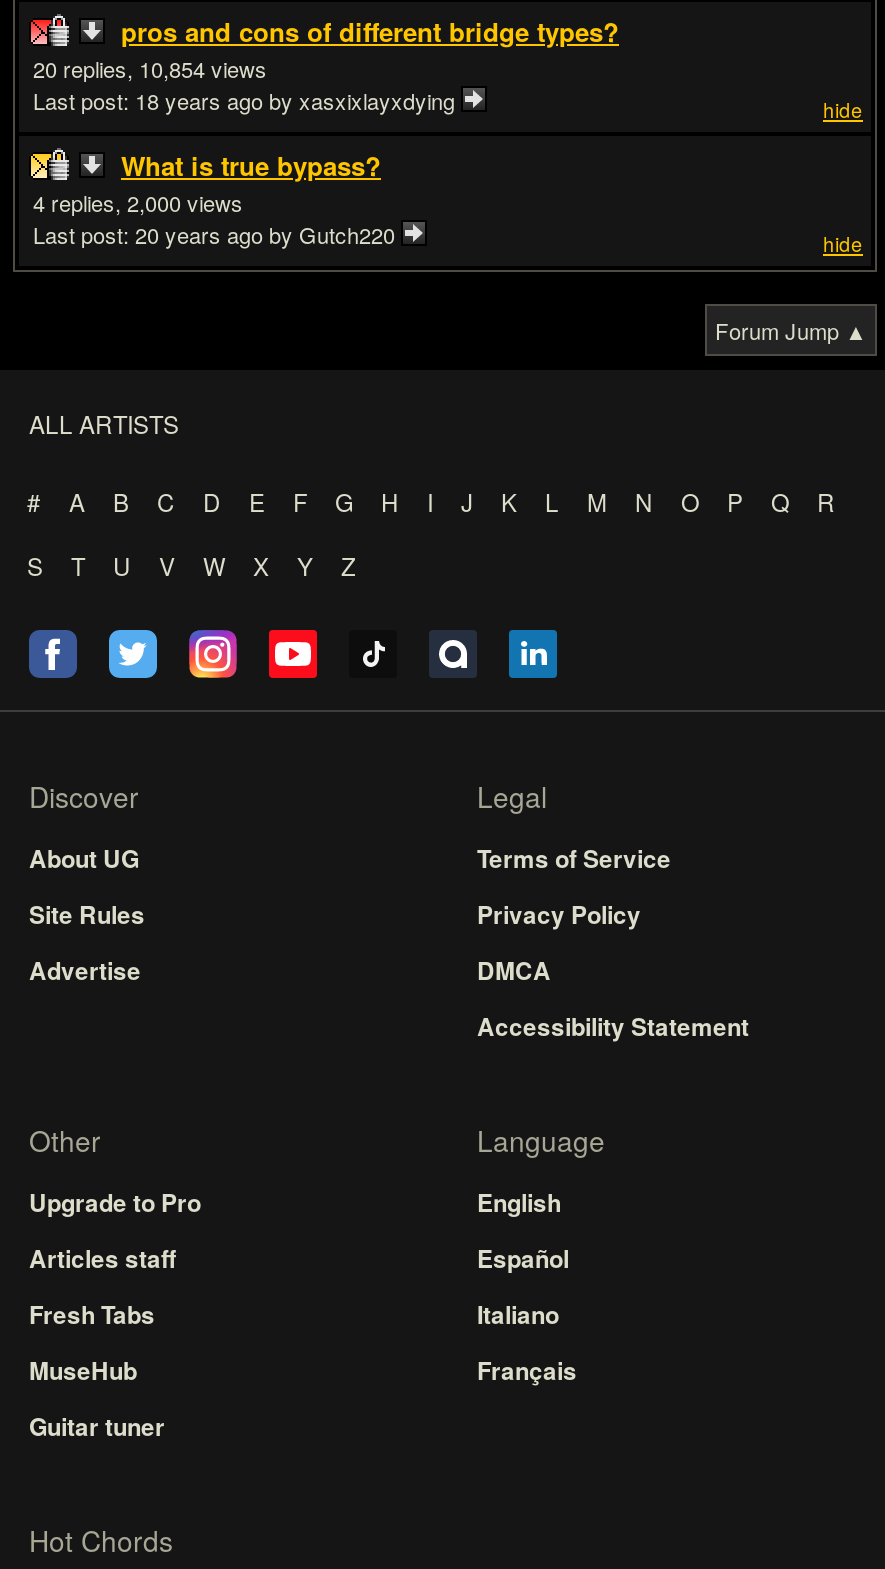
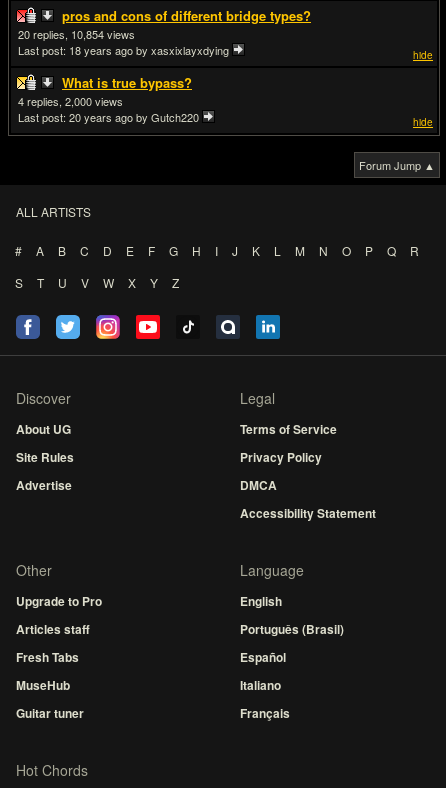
moved down: Español | Italiano | Français

+ Português (Brasil)
